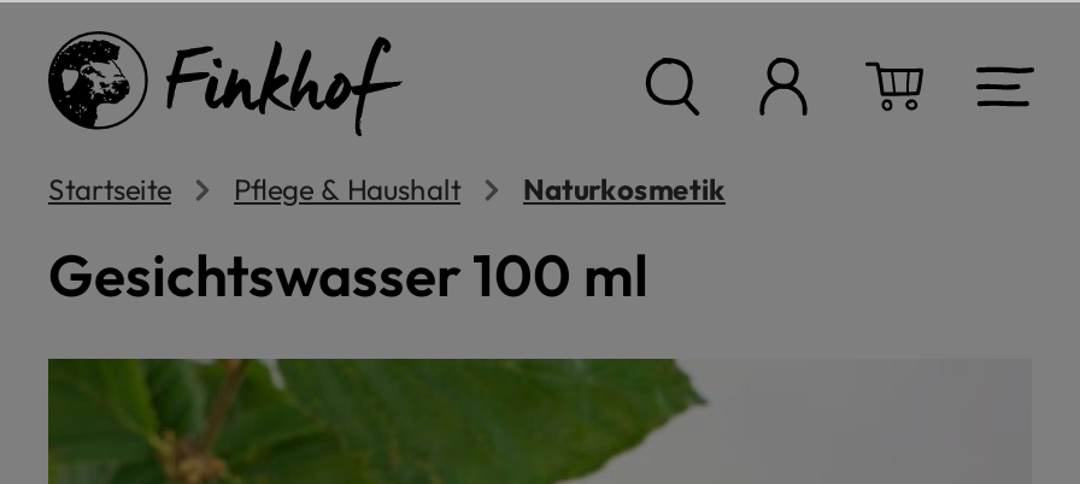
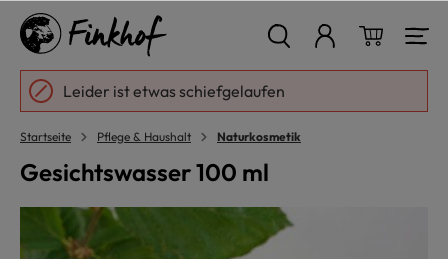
+ Leider ist etwas schiefgelaufen
